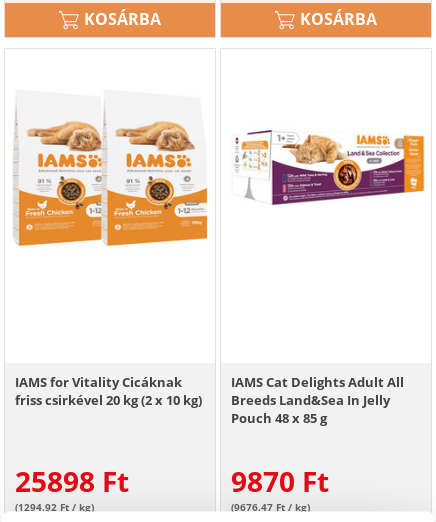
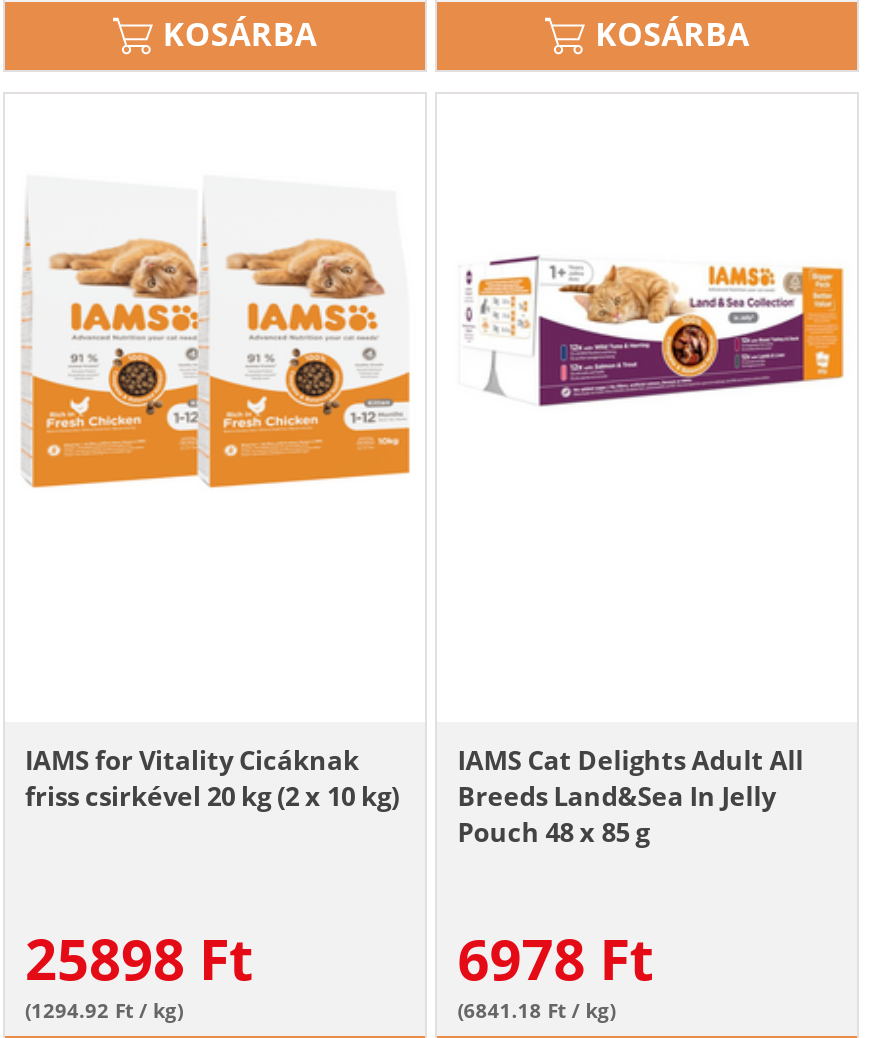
- 9870 Ft
+ 6978 Ft

- (9676.47 Ft / kg)
+ (6841.18 Ft / kg)
